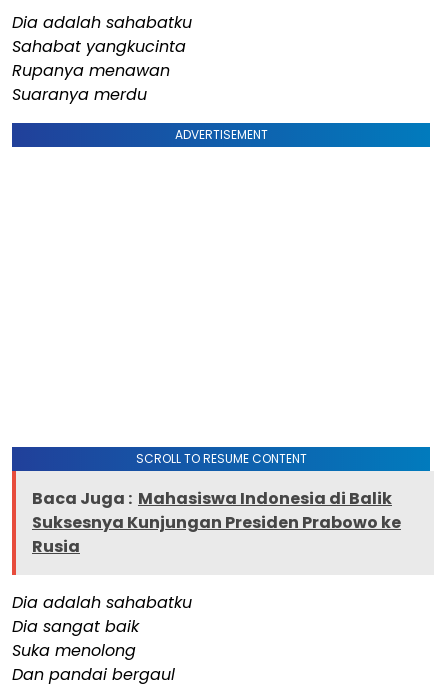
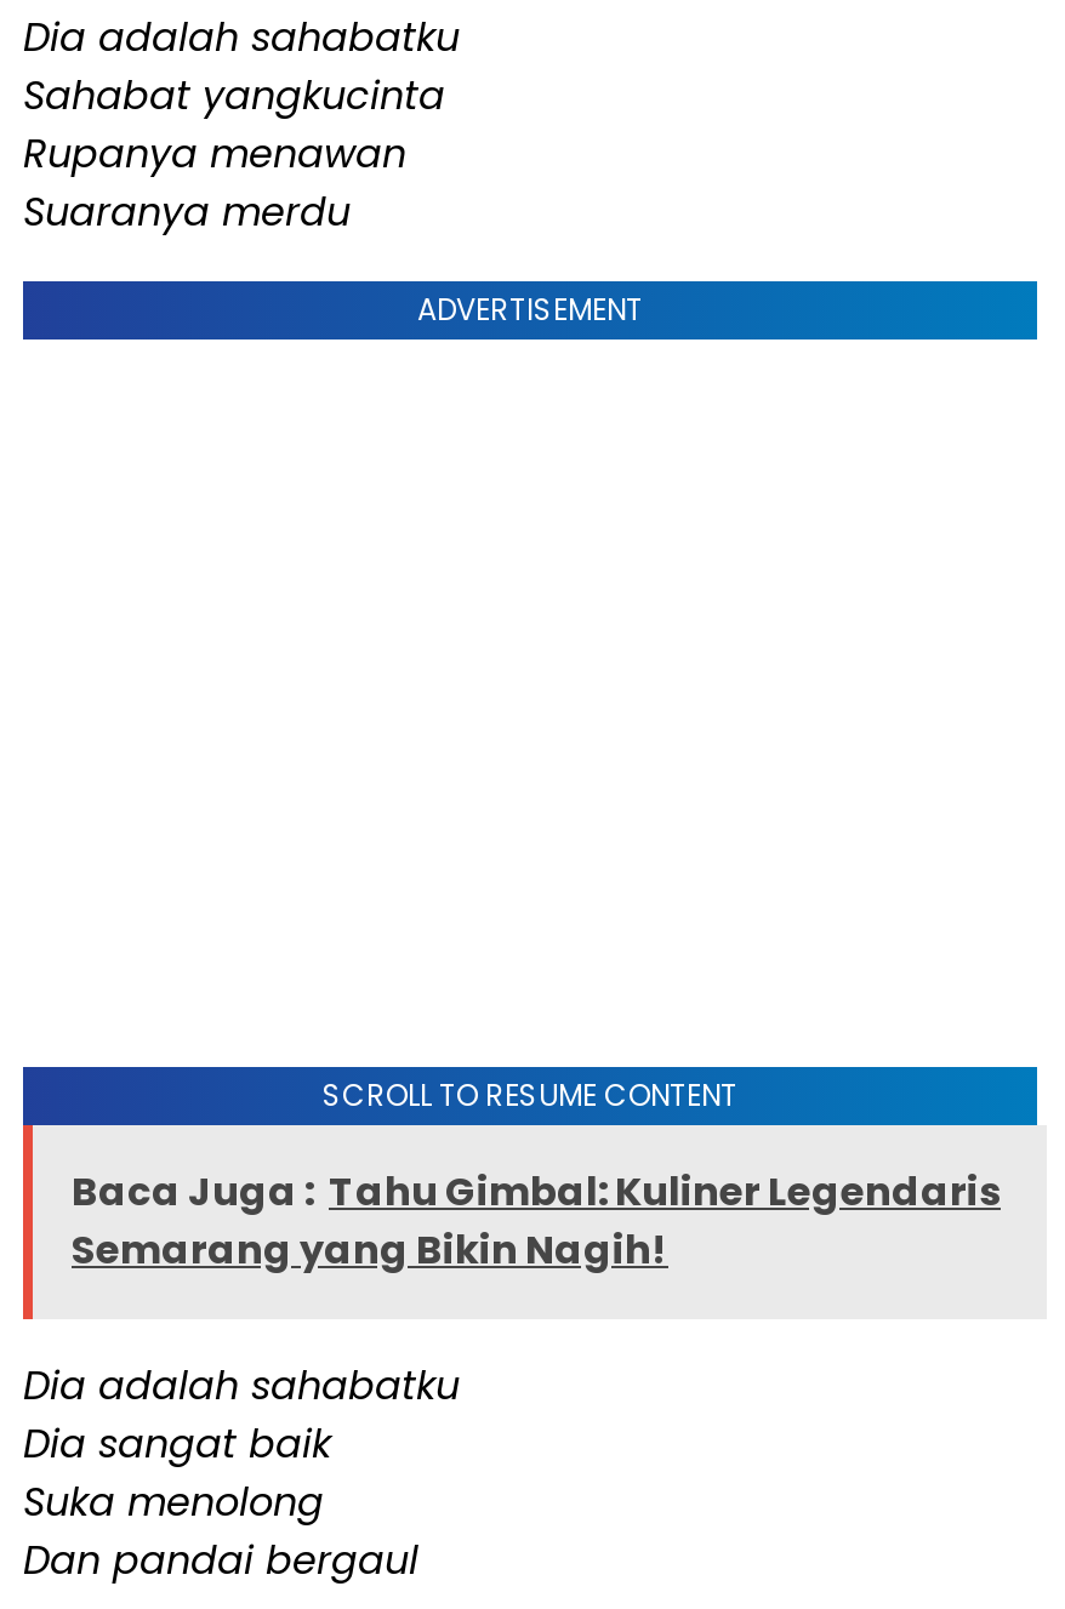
- Baca Juga : Mahasiswa Indonesia di Balik
- Suksesnya Kunjungan Presiden Prabowo ke
- Rusia
+ Baca Juga : Tahu Gimbal: Kuliner Legendaris
+ Semarang yang Bikin Nagih!
